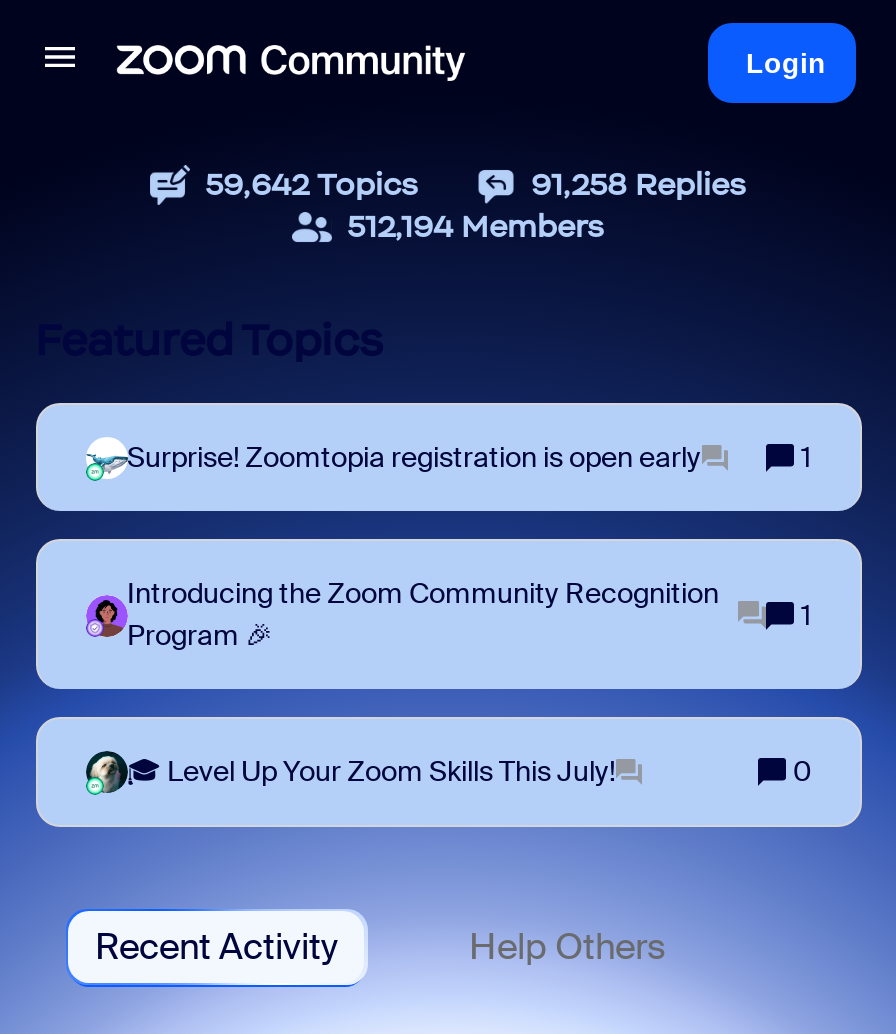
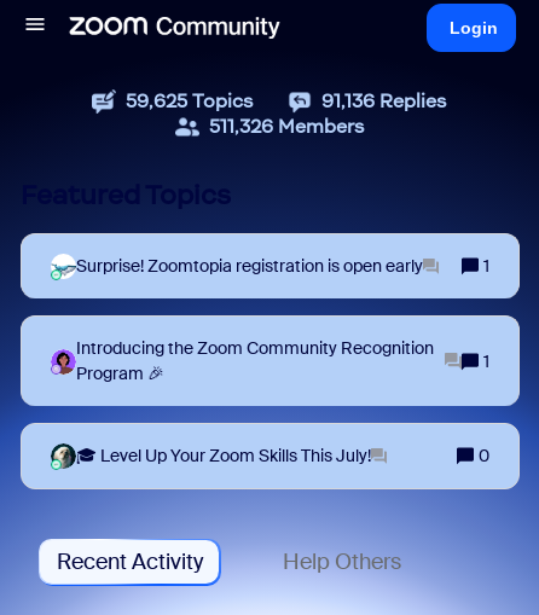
- 59,642 Topics
+ 59,625 Topics

- 91,258 Replies
+ 91,136 Replies

- 512,194 Members
+ 511,326 Members
